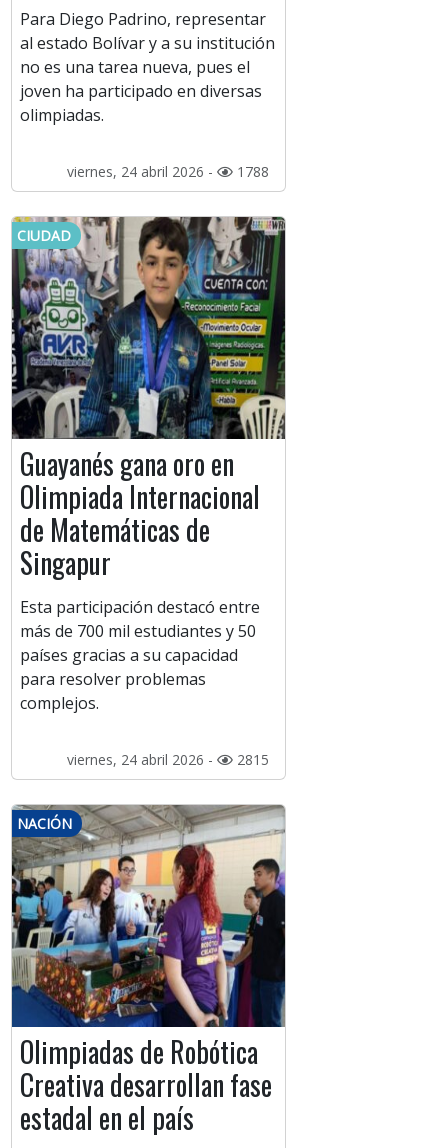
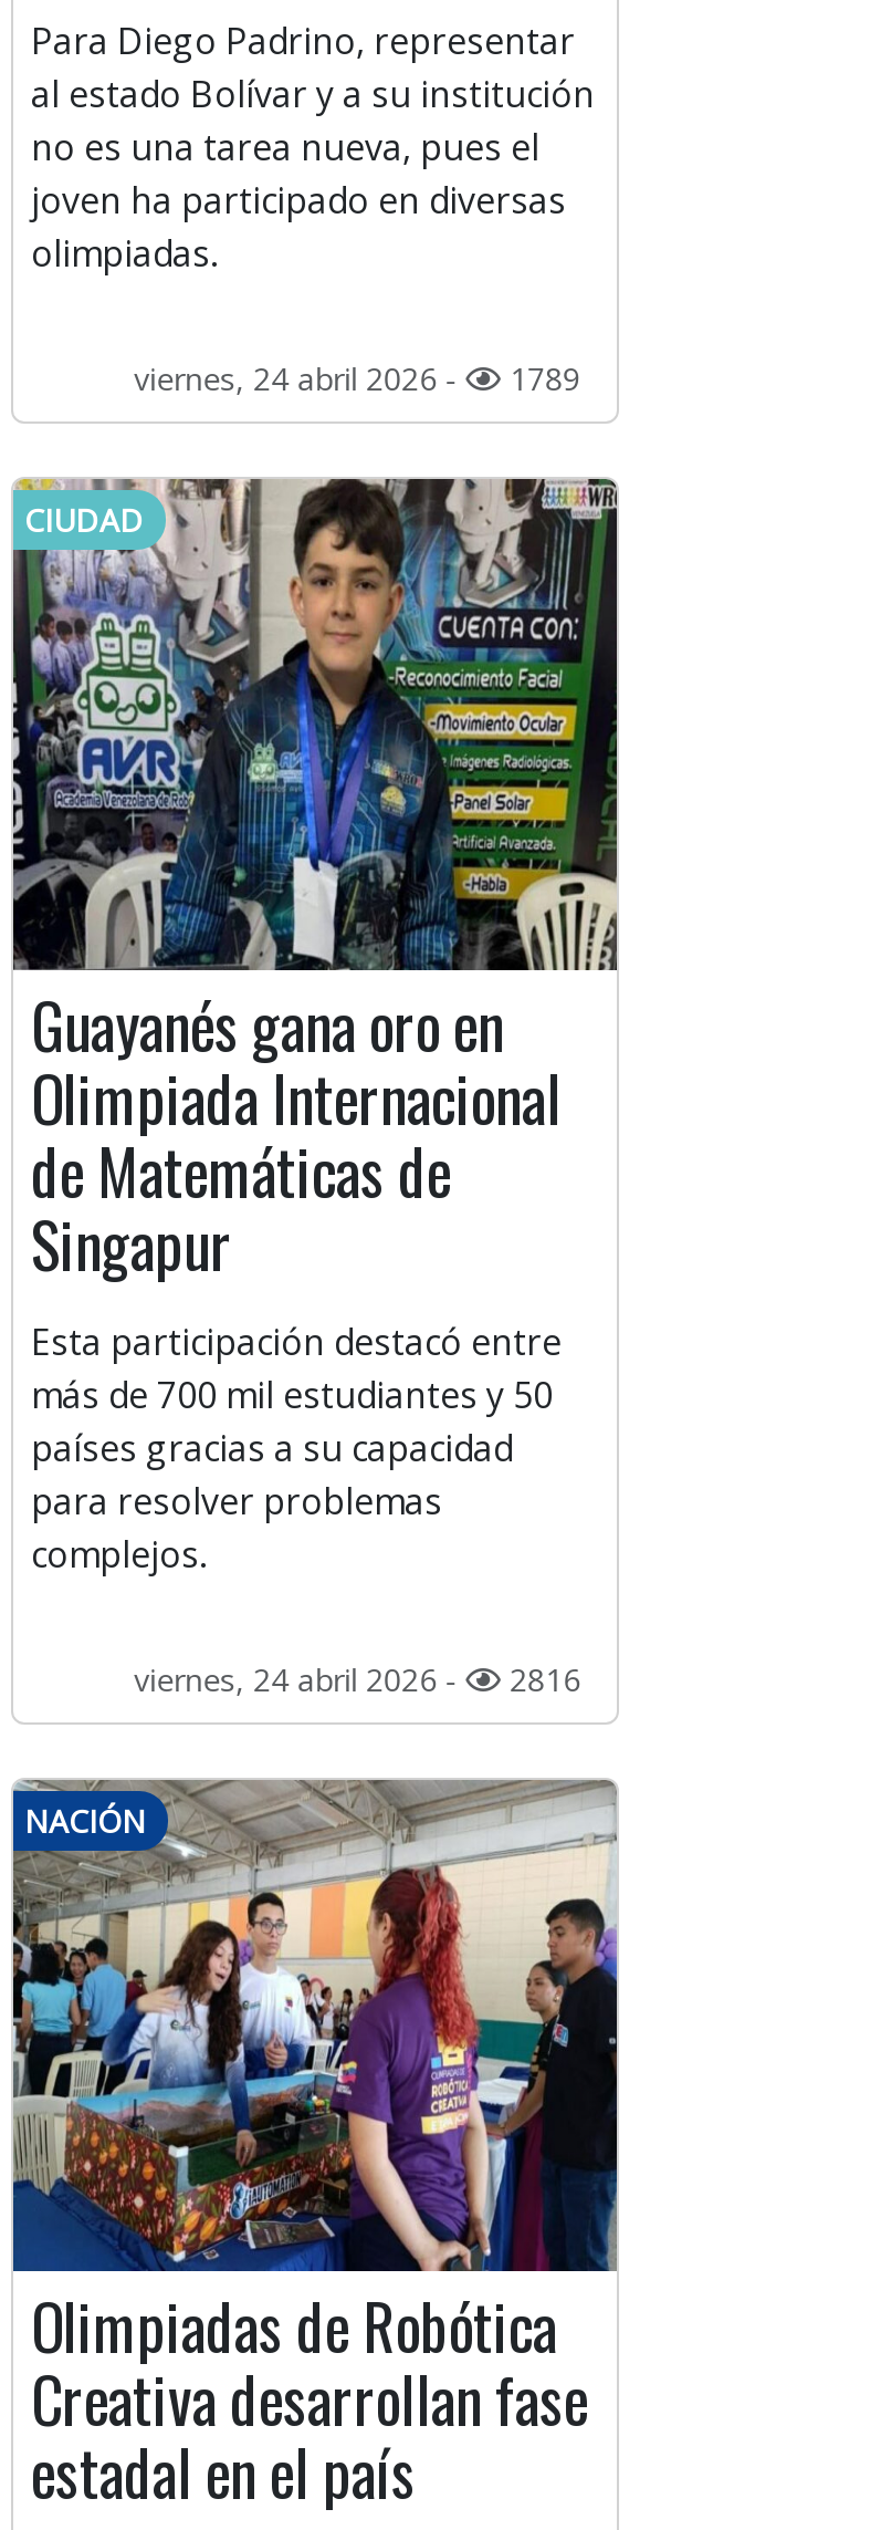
- viernes, 24 abril 2026 - 1788
+ viernes, 24 abril 2026 - 1789

- viernes, 24 abril 2026 - 2815
+ viernes, 24 abril 2026 - 2816
